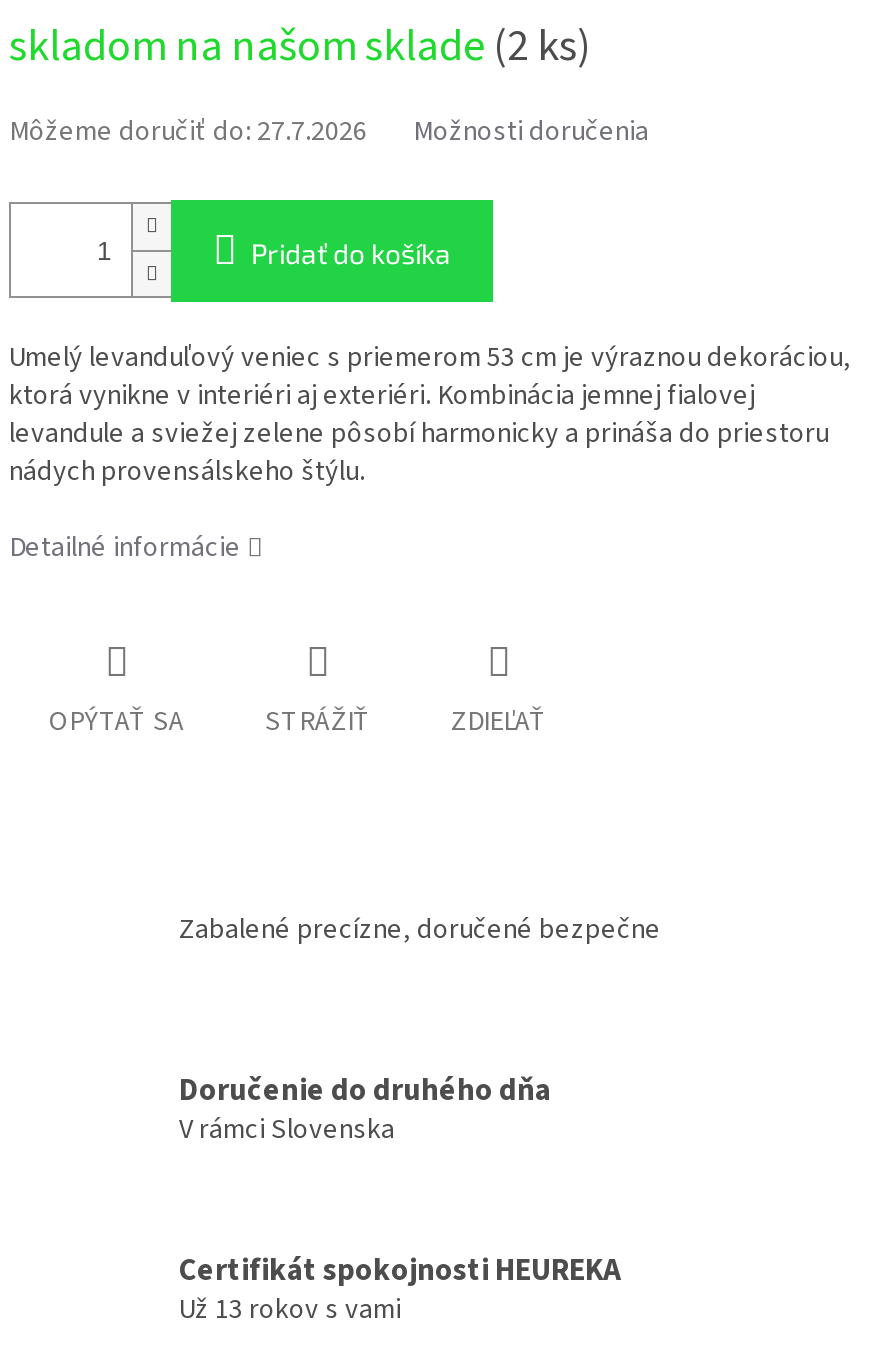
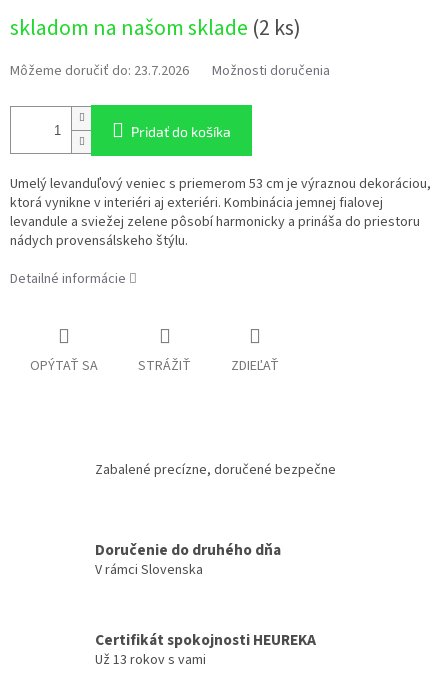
- Môžeme doručiť do: 27.7.2026
+ Môžeme doručiť do: 23.7.2026
